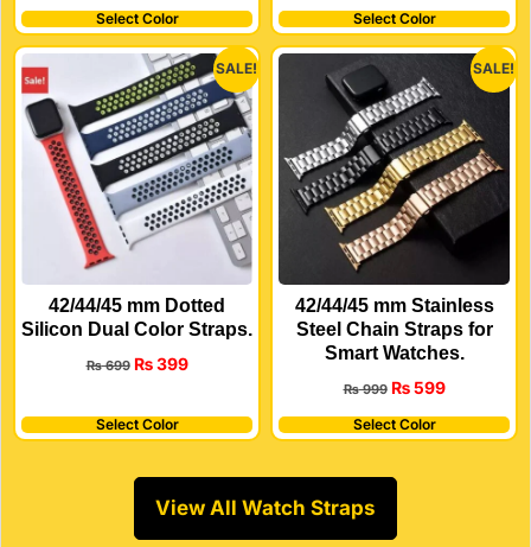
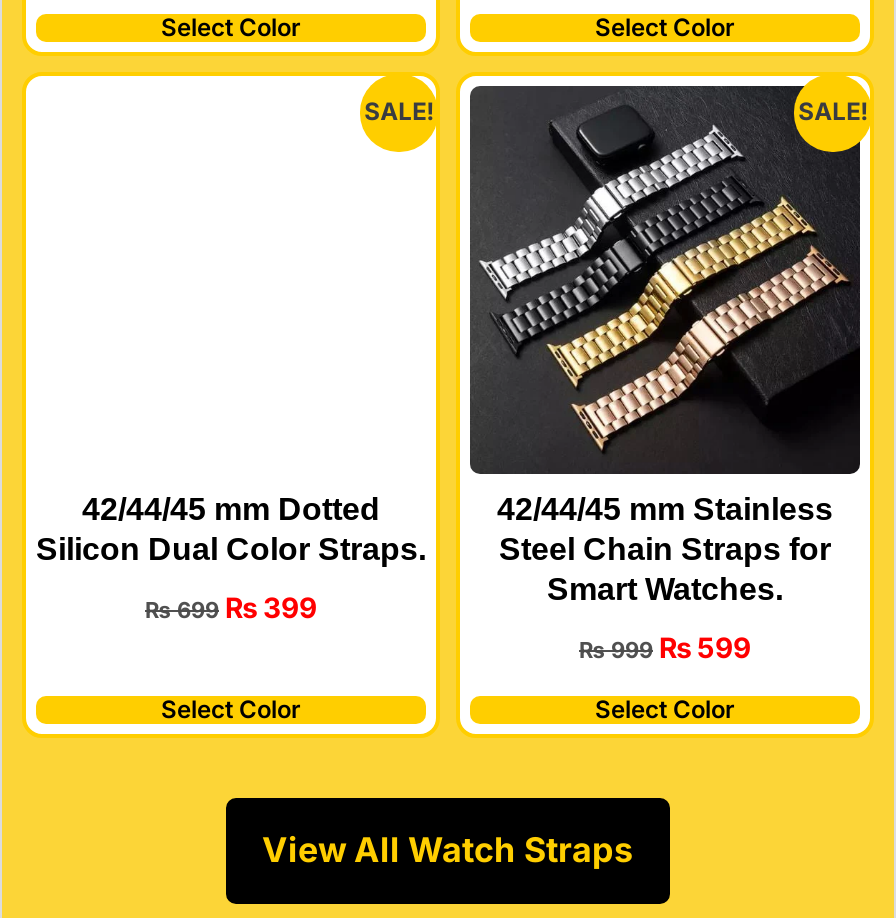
- [image]
